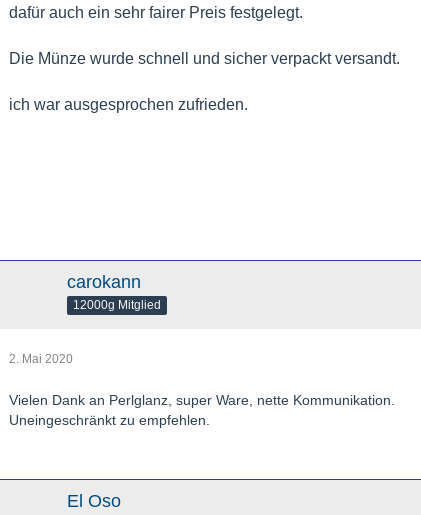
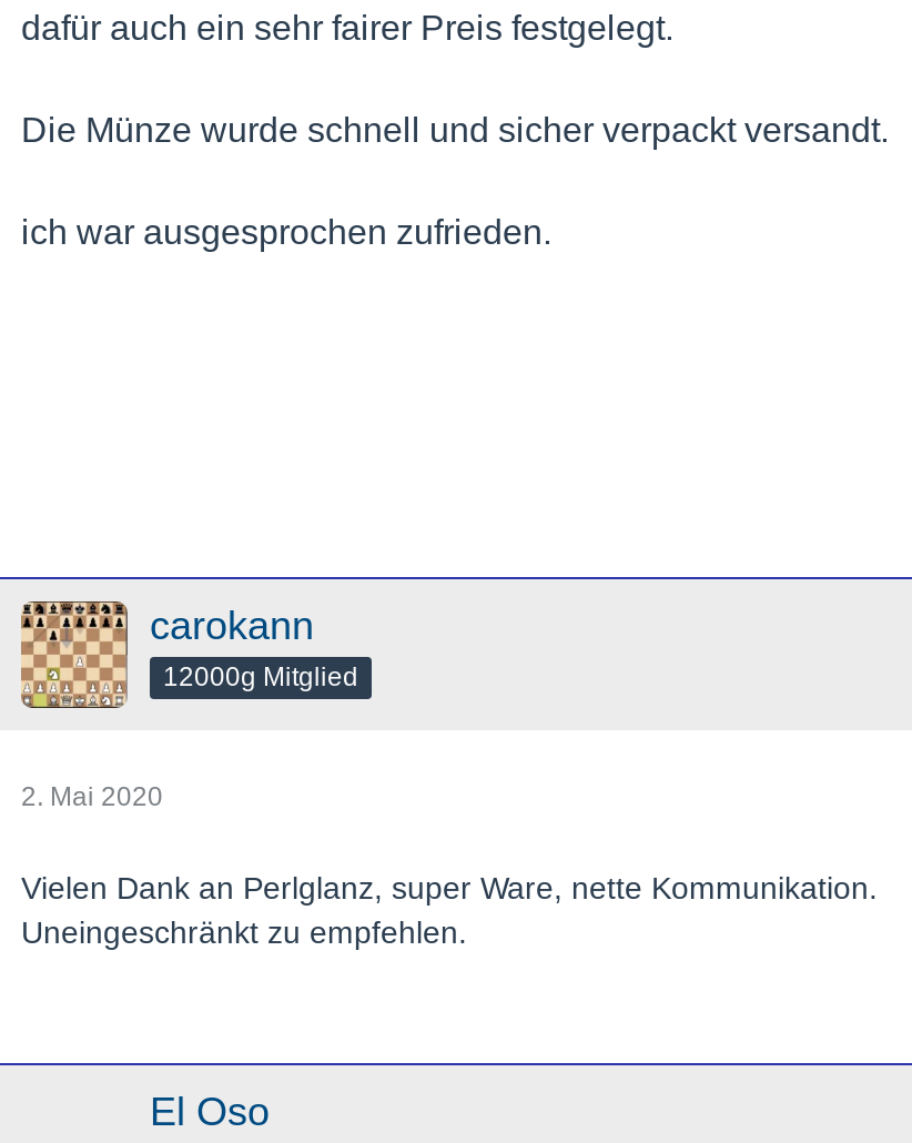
+ [image]
